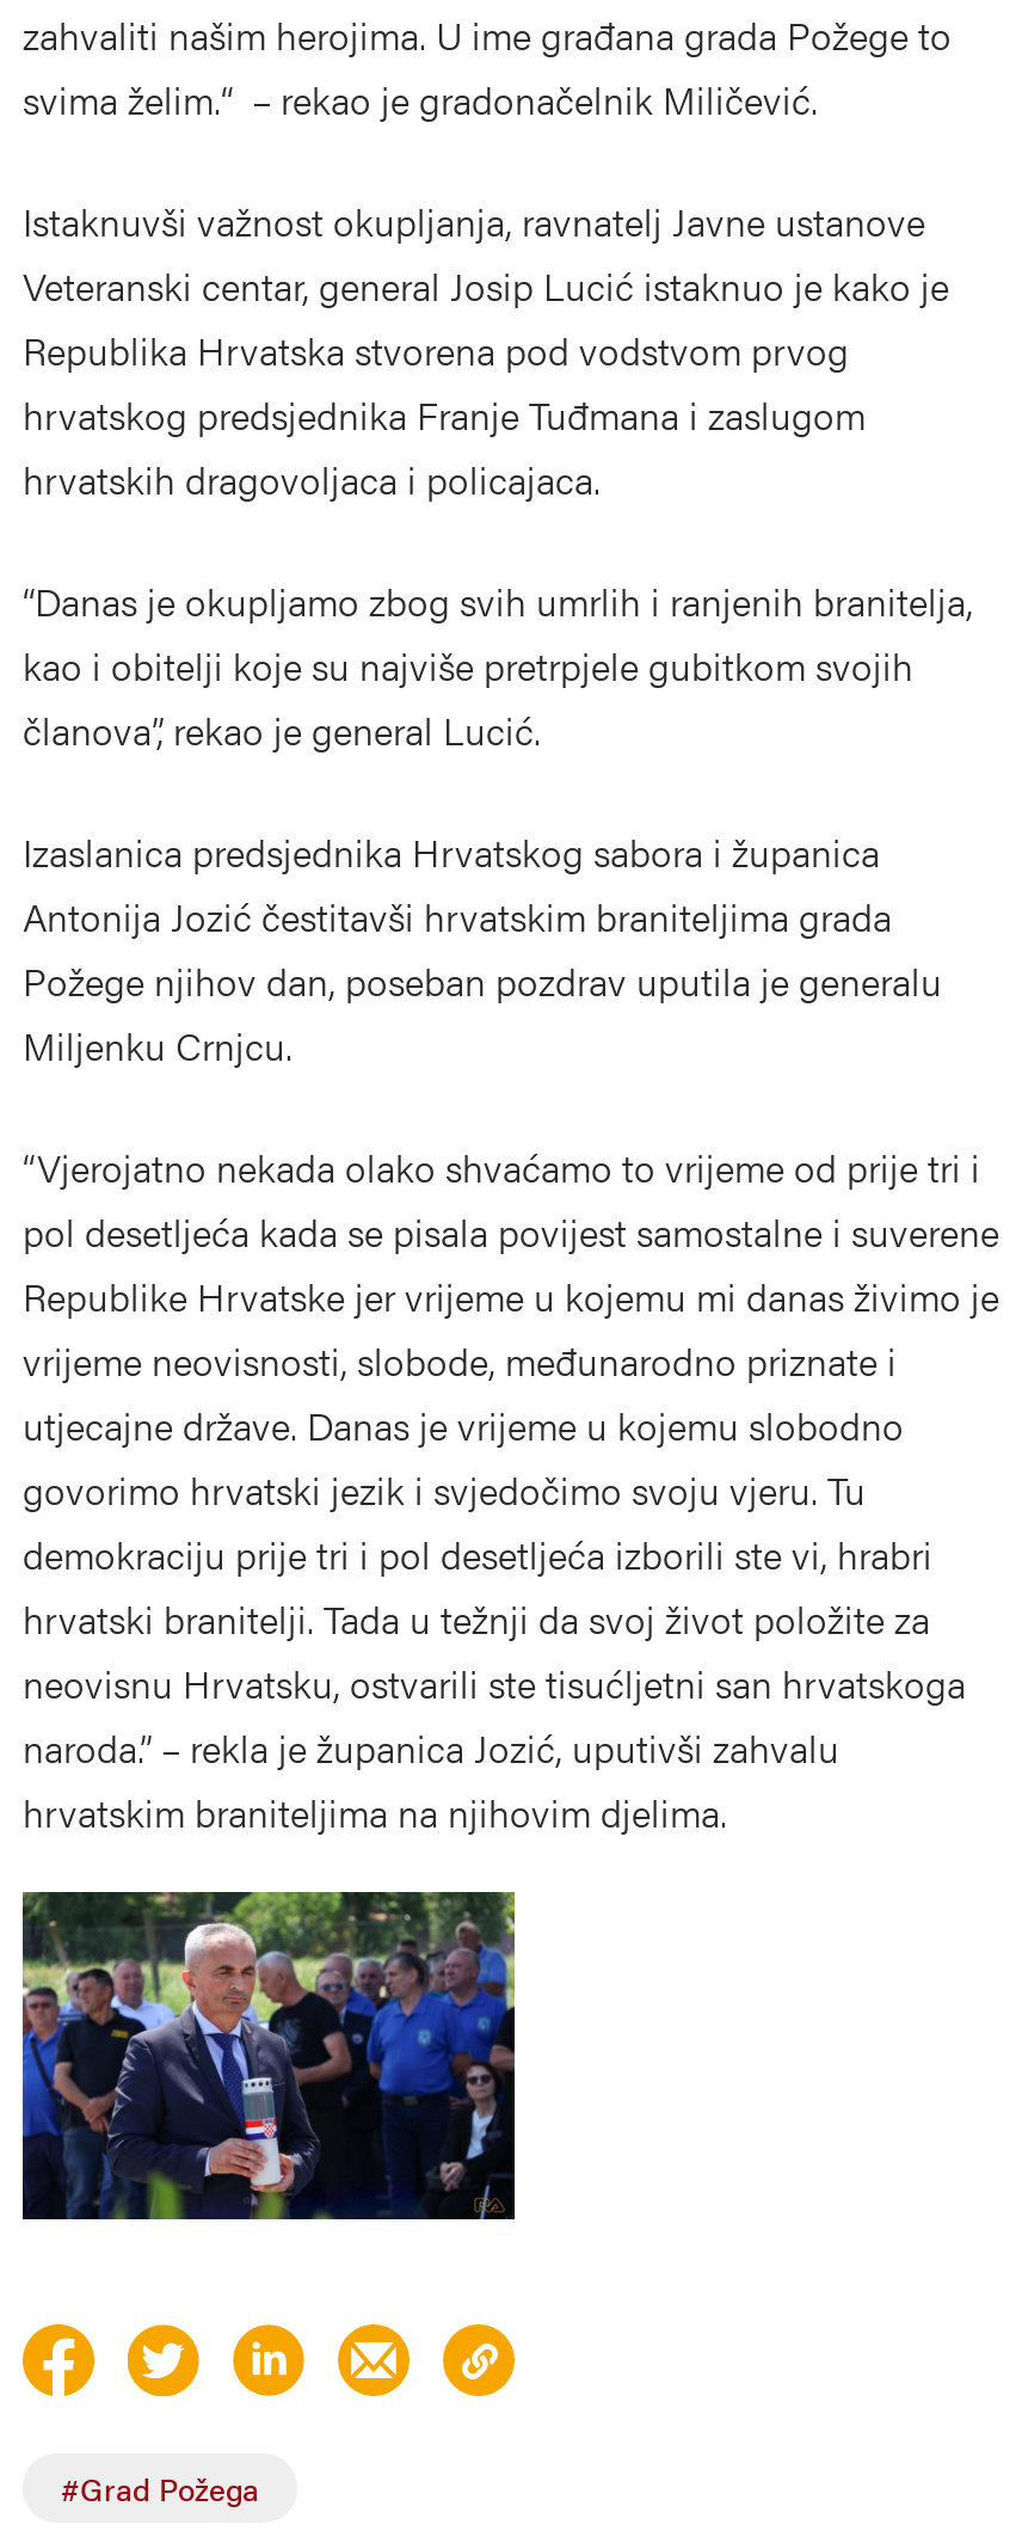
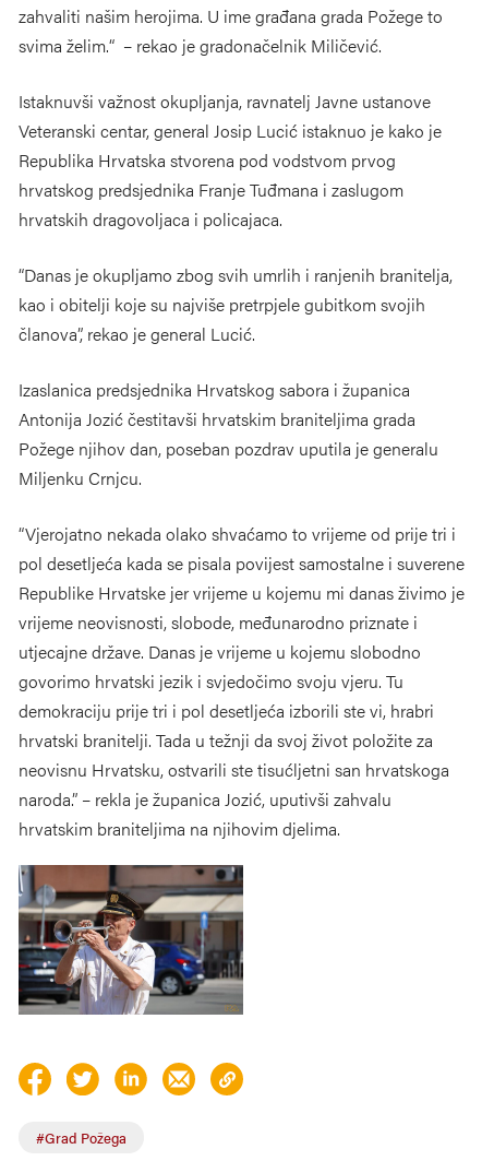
- [image]
+ [image]
